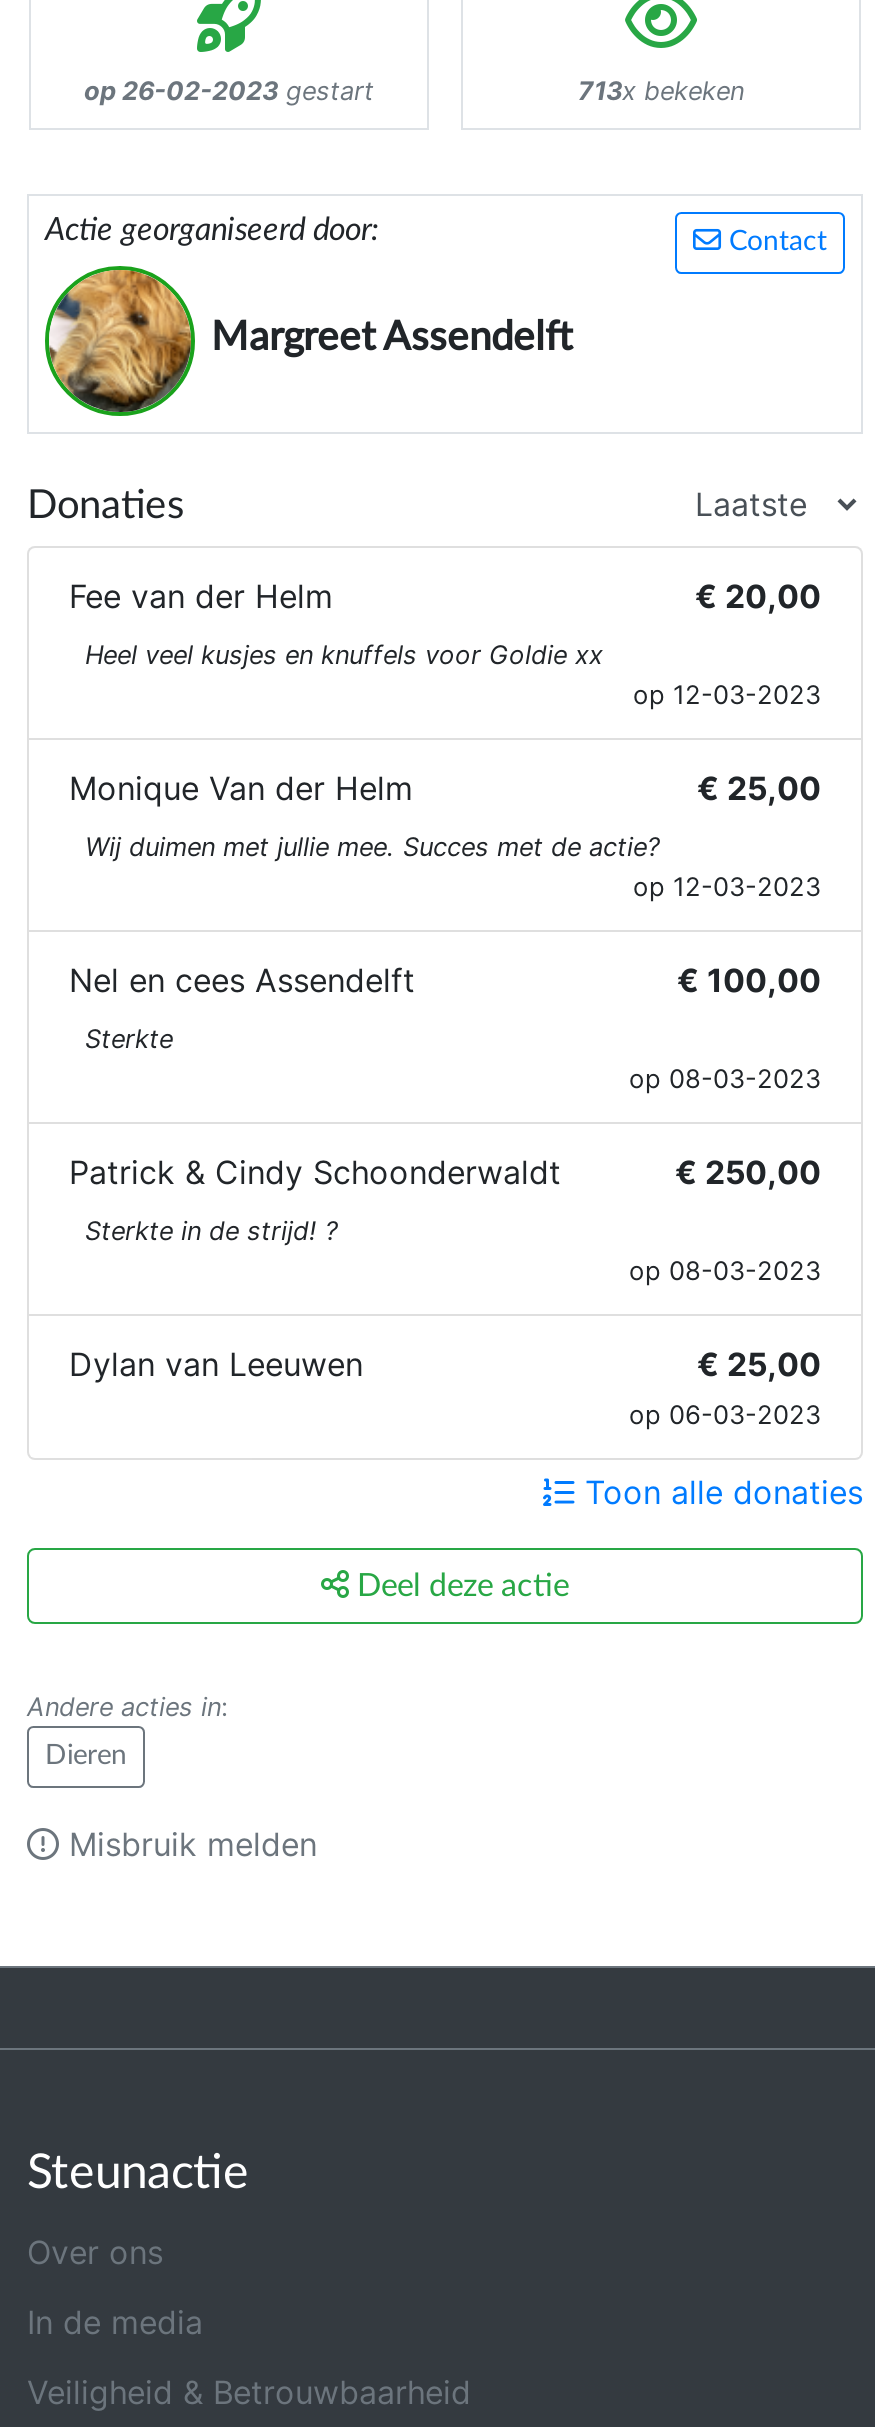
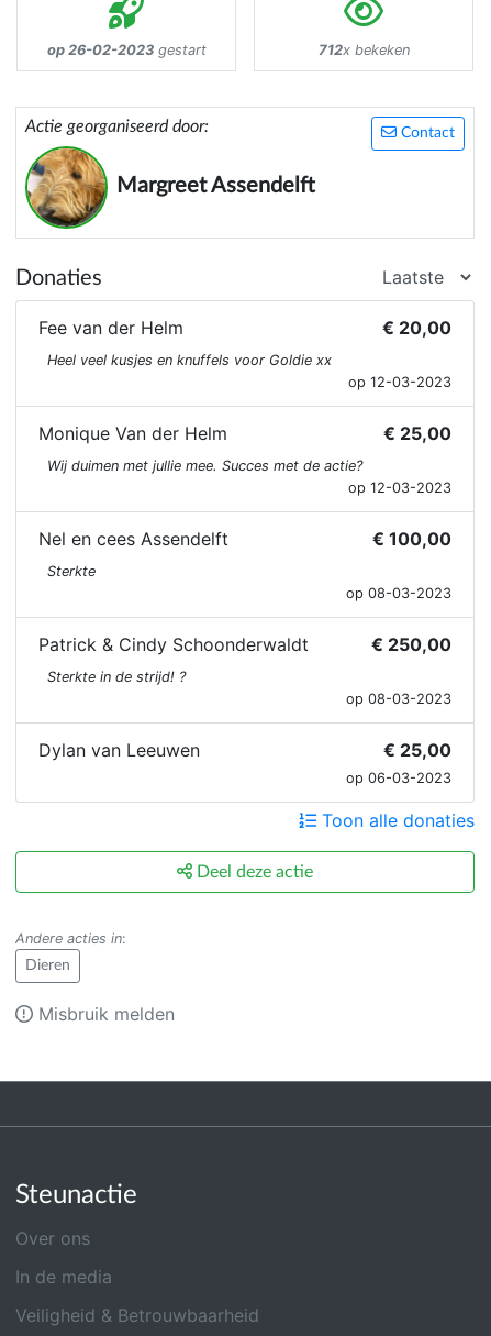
- 713x bekeken
+ 712x bekeken
